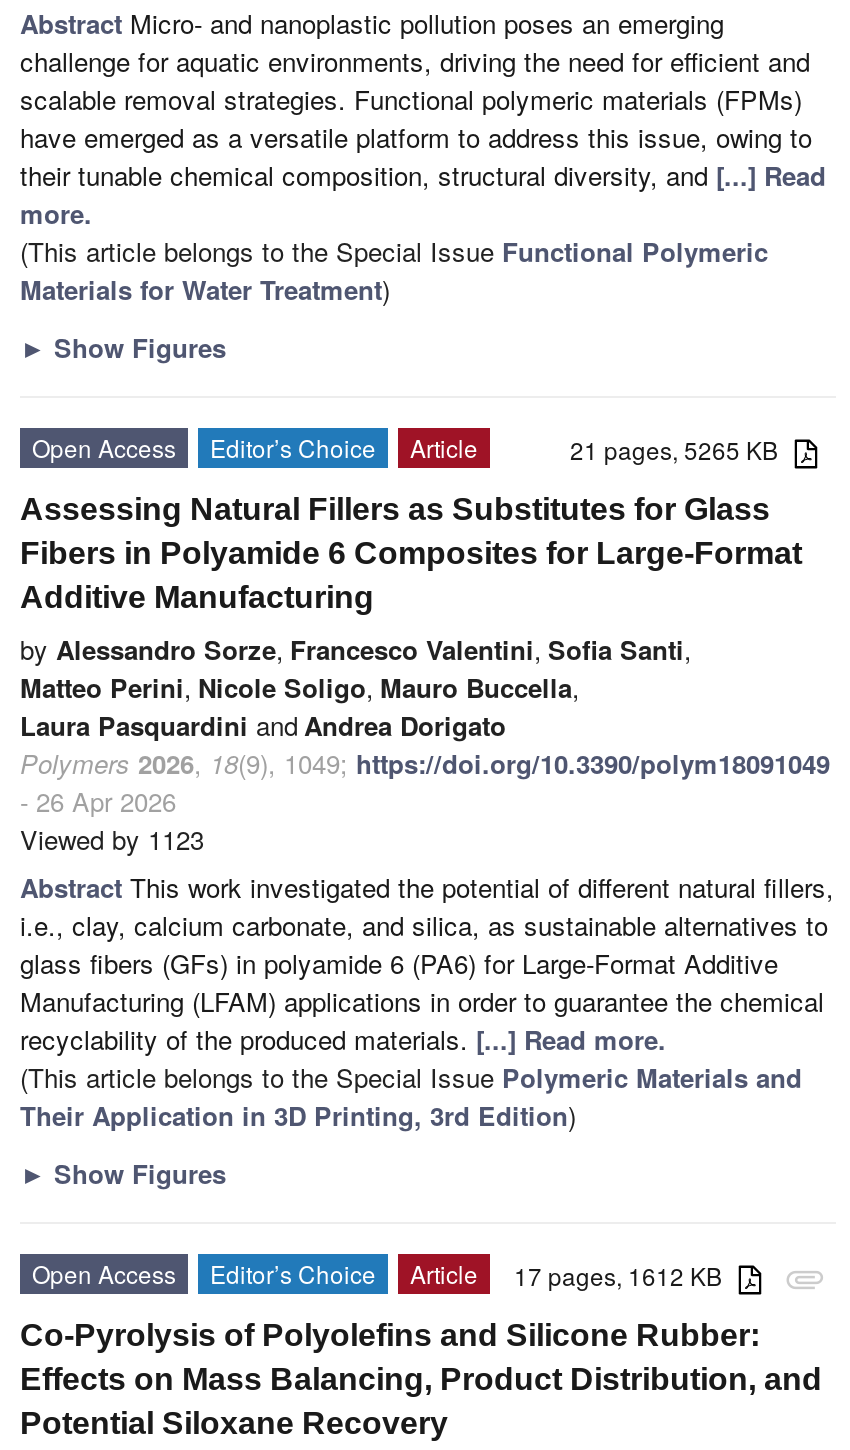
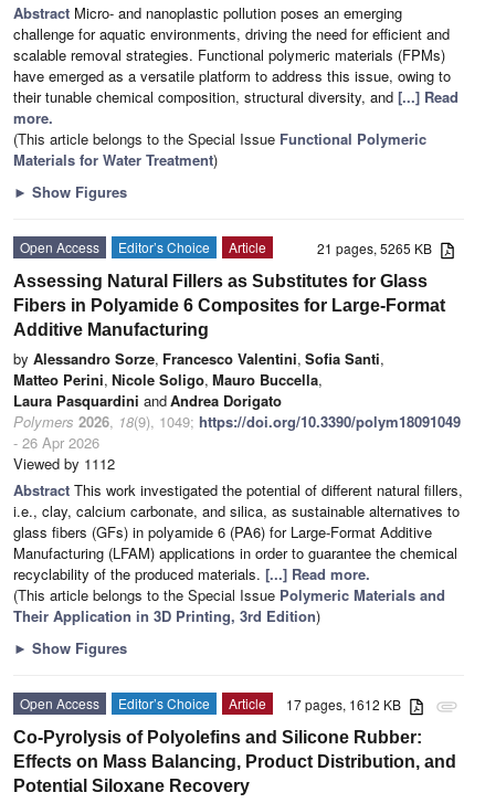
- Viewed by 1123
+ Viewed by 1112
